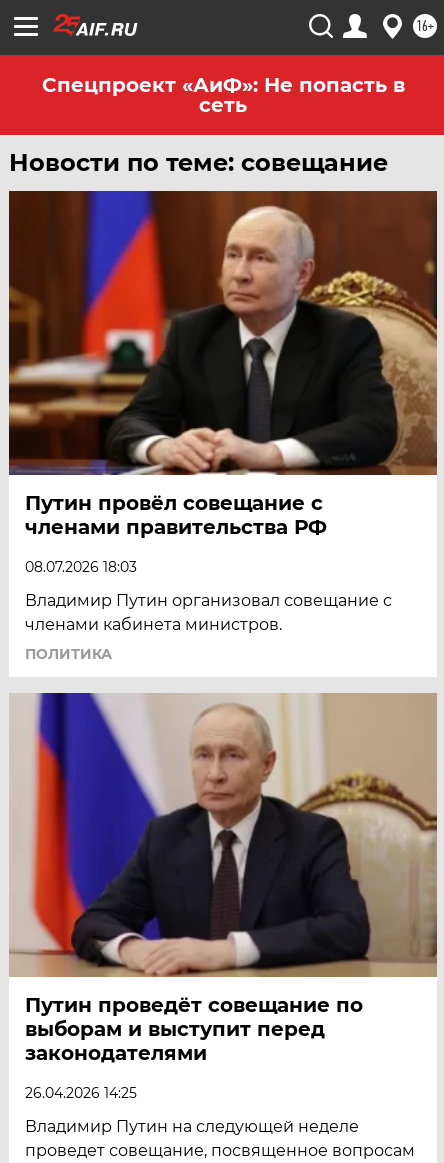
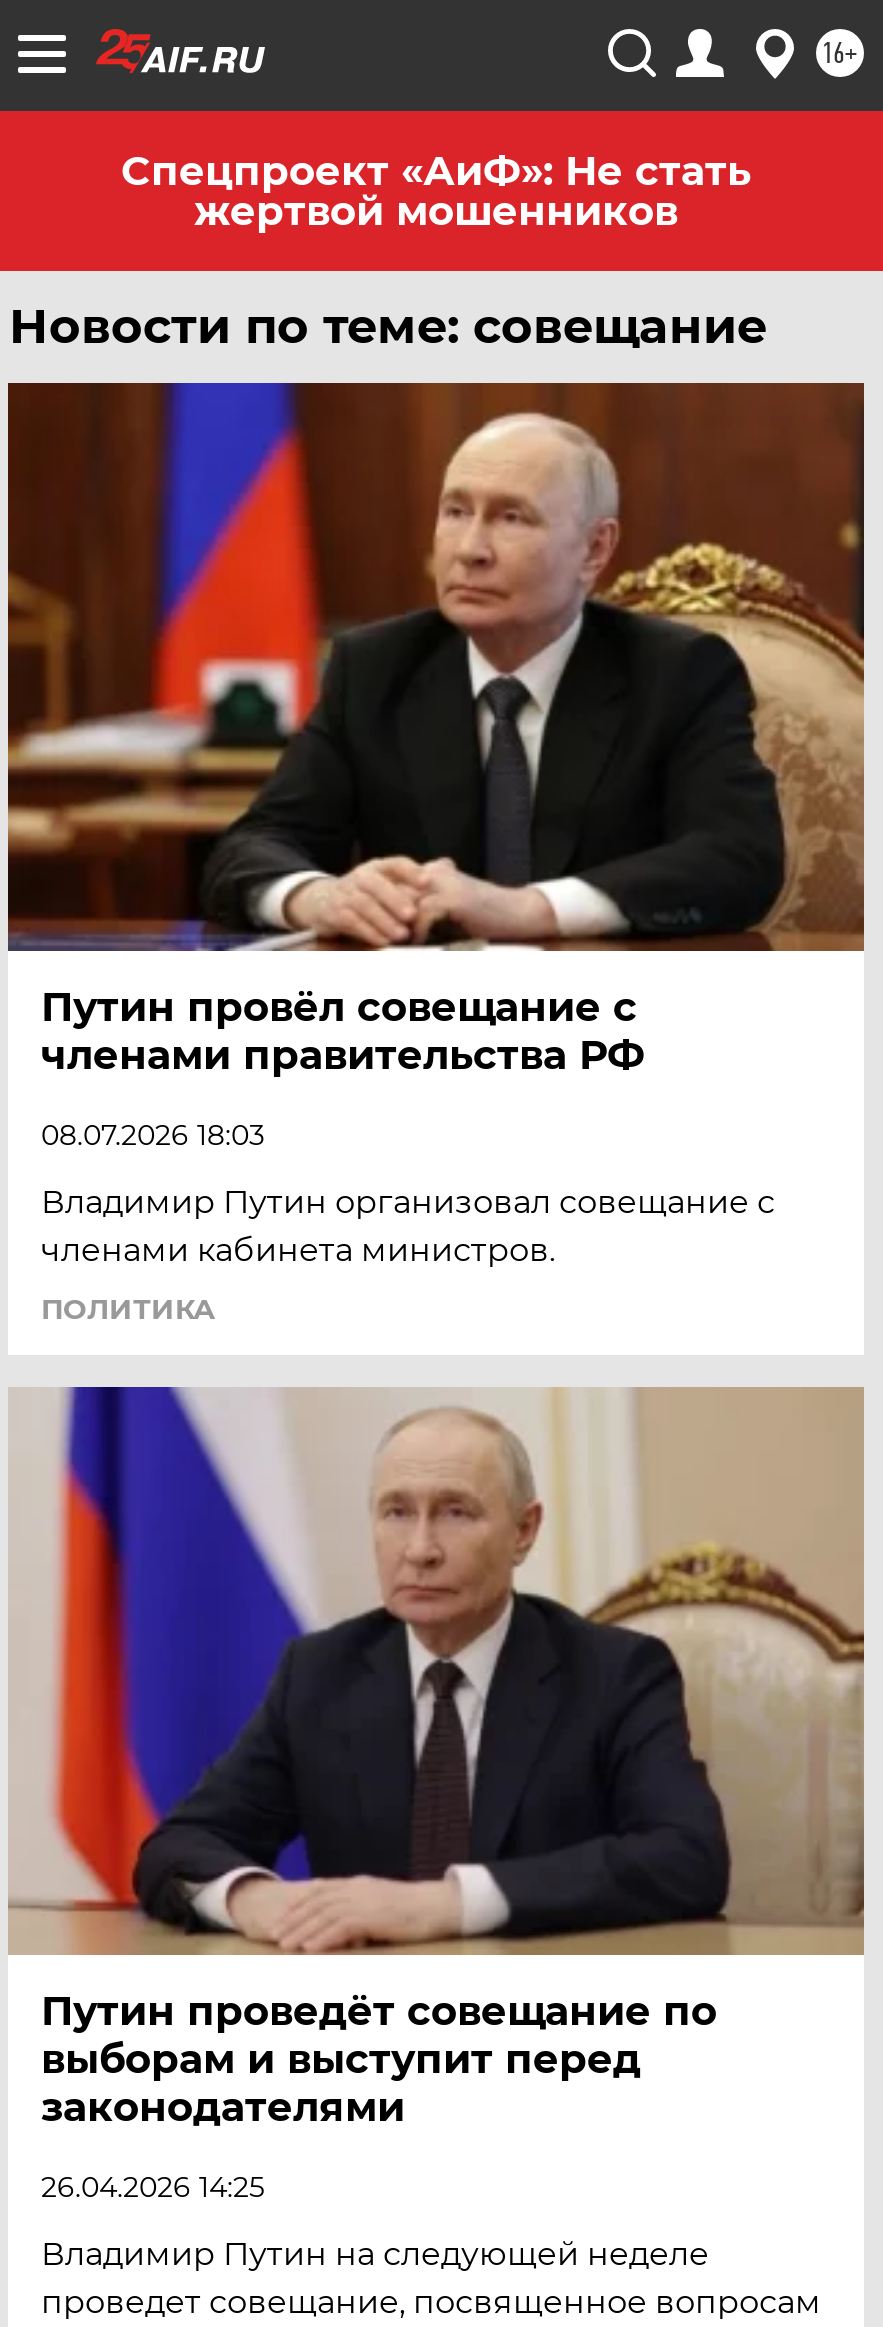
- Спецпроект «АиФ»: Не попасть в
- сеть
+ Спецпроект «АиФ»: Не стать
+ жертвой мошенников
